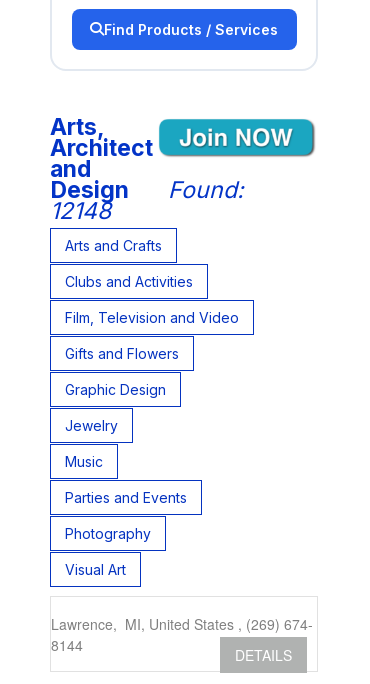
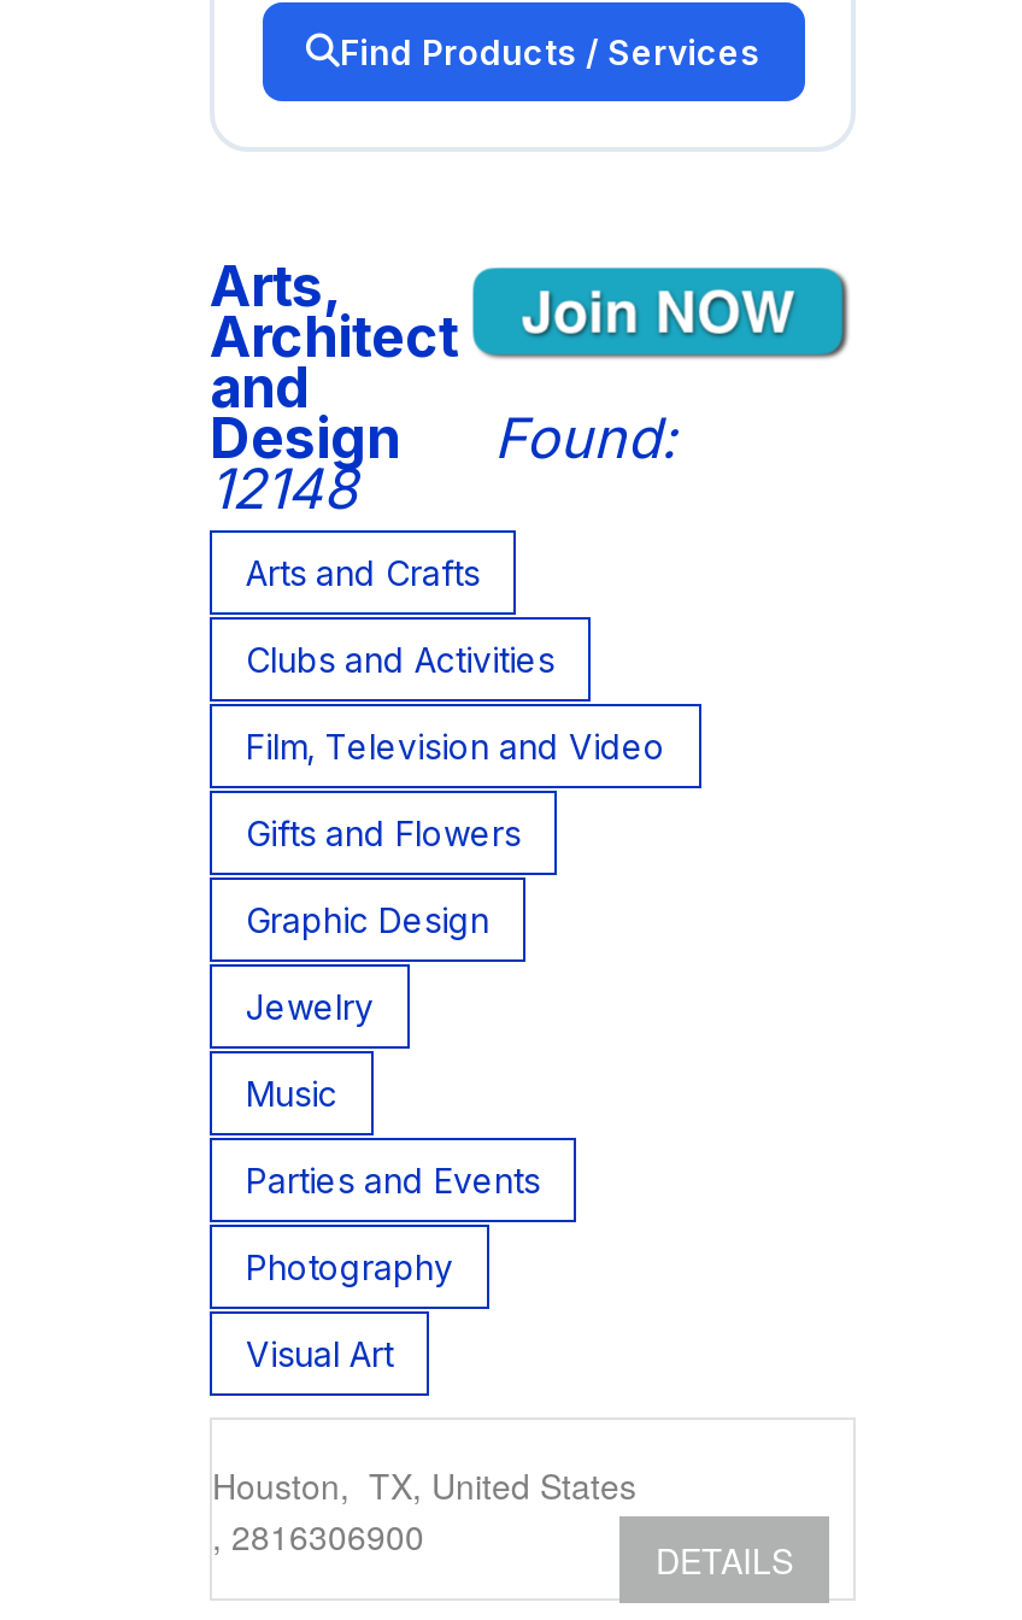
- Lawrence, MI, United States , (269) 674-
- 8144
+ Houston, TX, United States
+ , 2816306900
